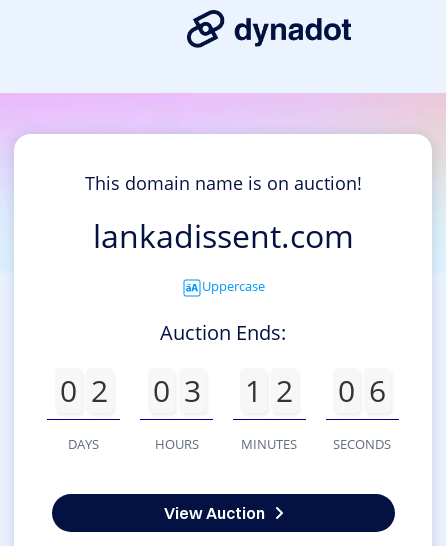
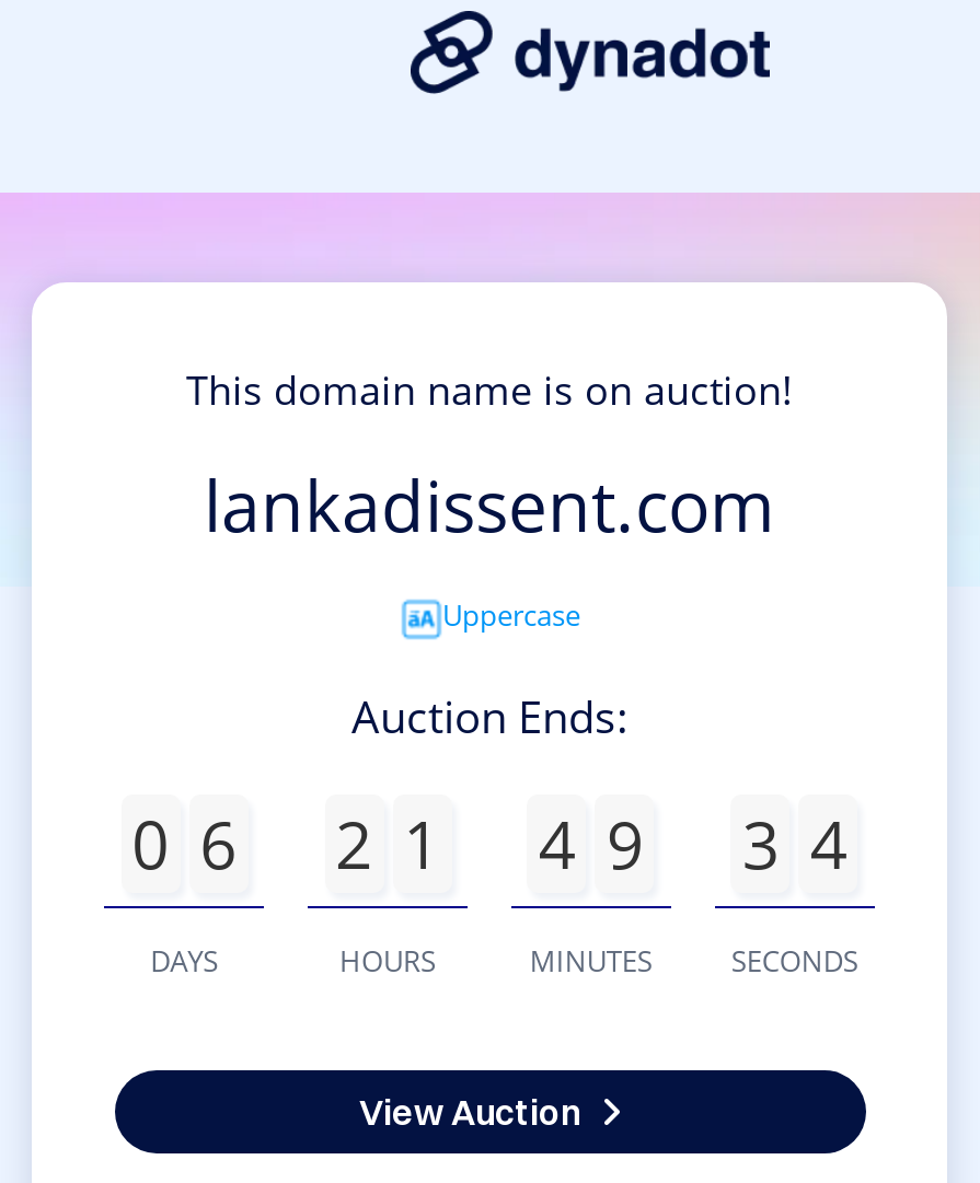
- 0 2
+ 0 6

- 0 3
+ 2 1

- 1 2
+ 4 9

- 0 6
+ 3 4
